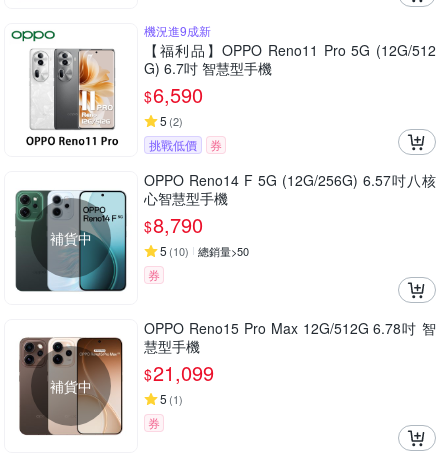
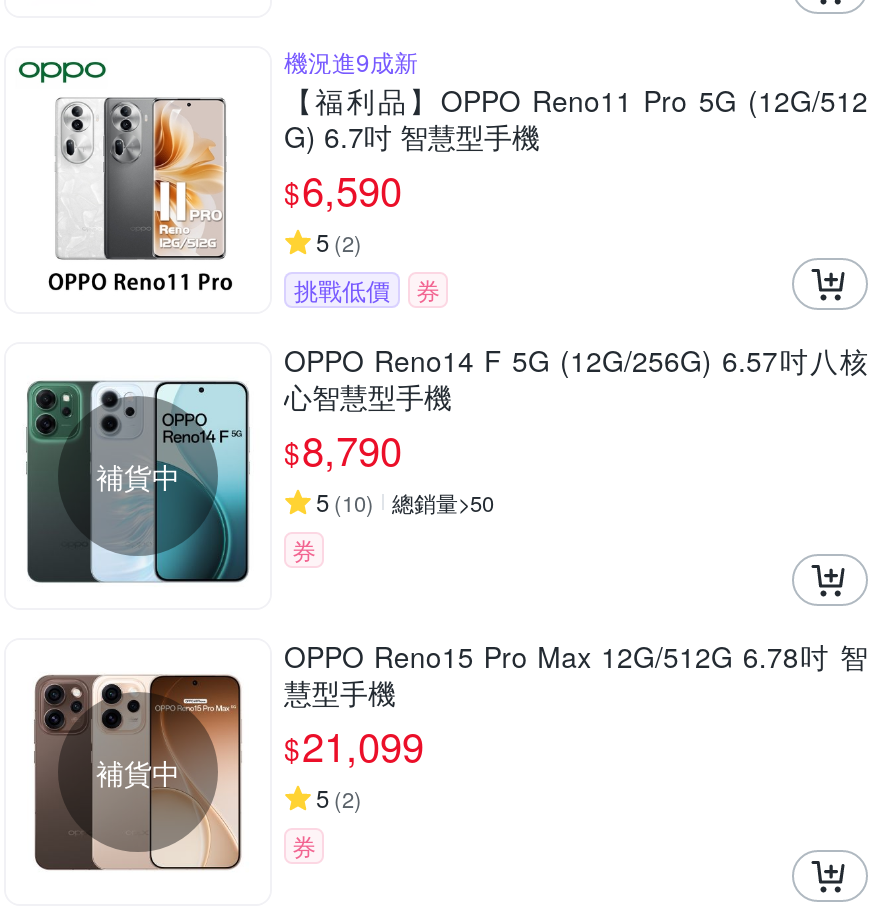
- 5 (1)
+ 5 (2)
